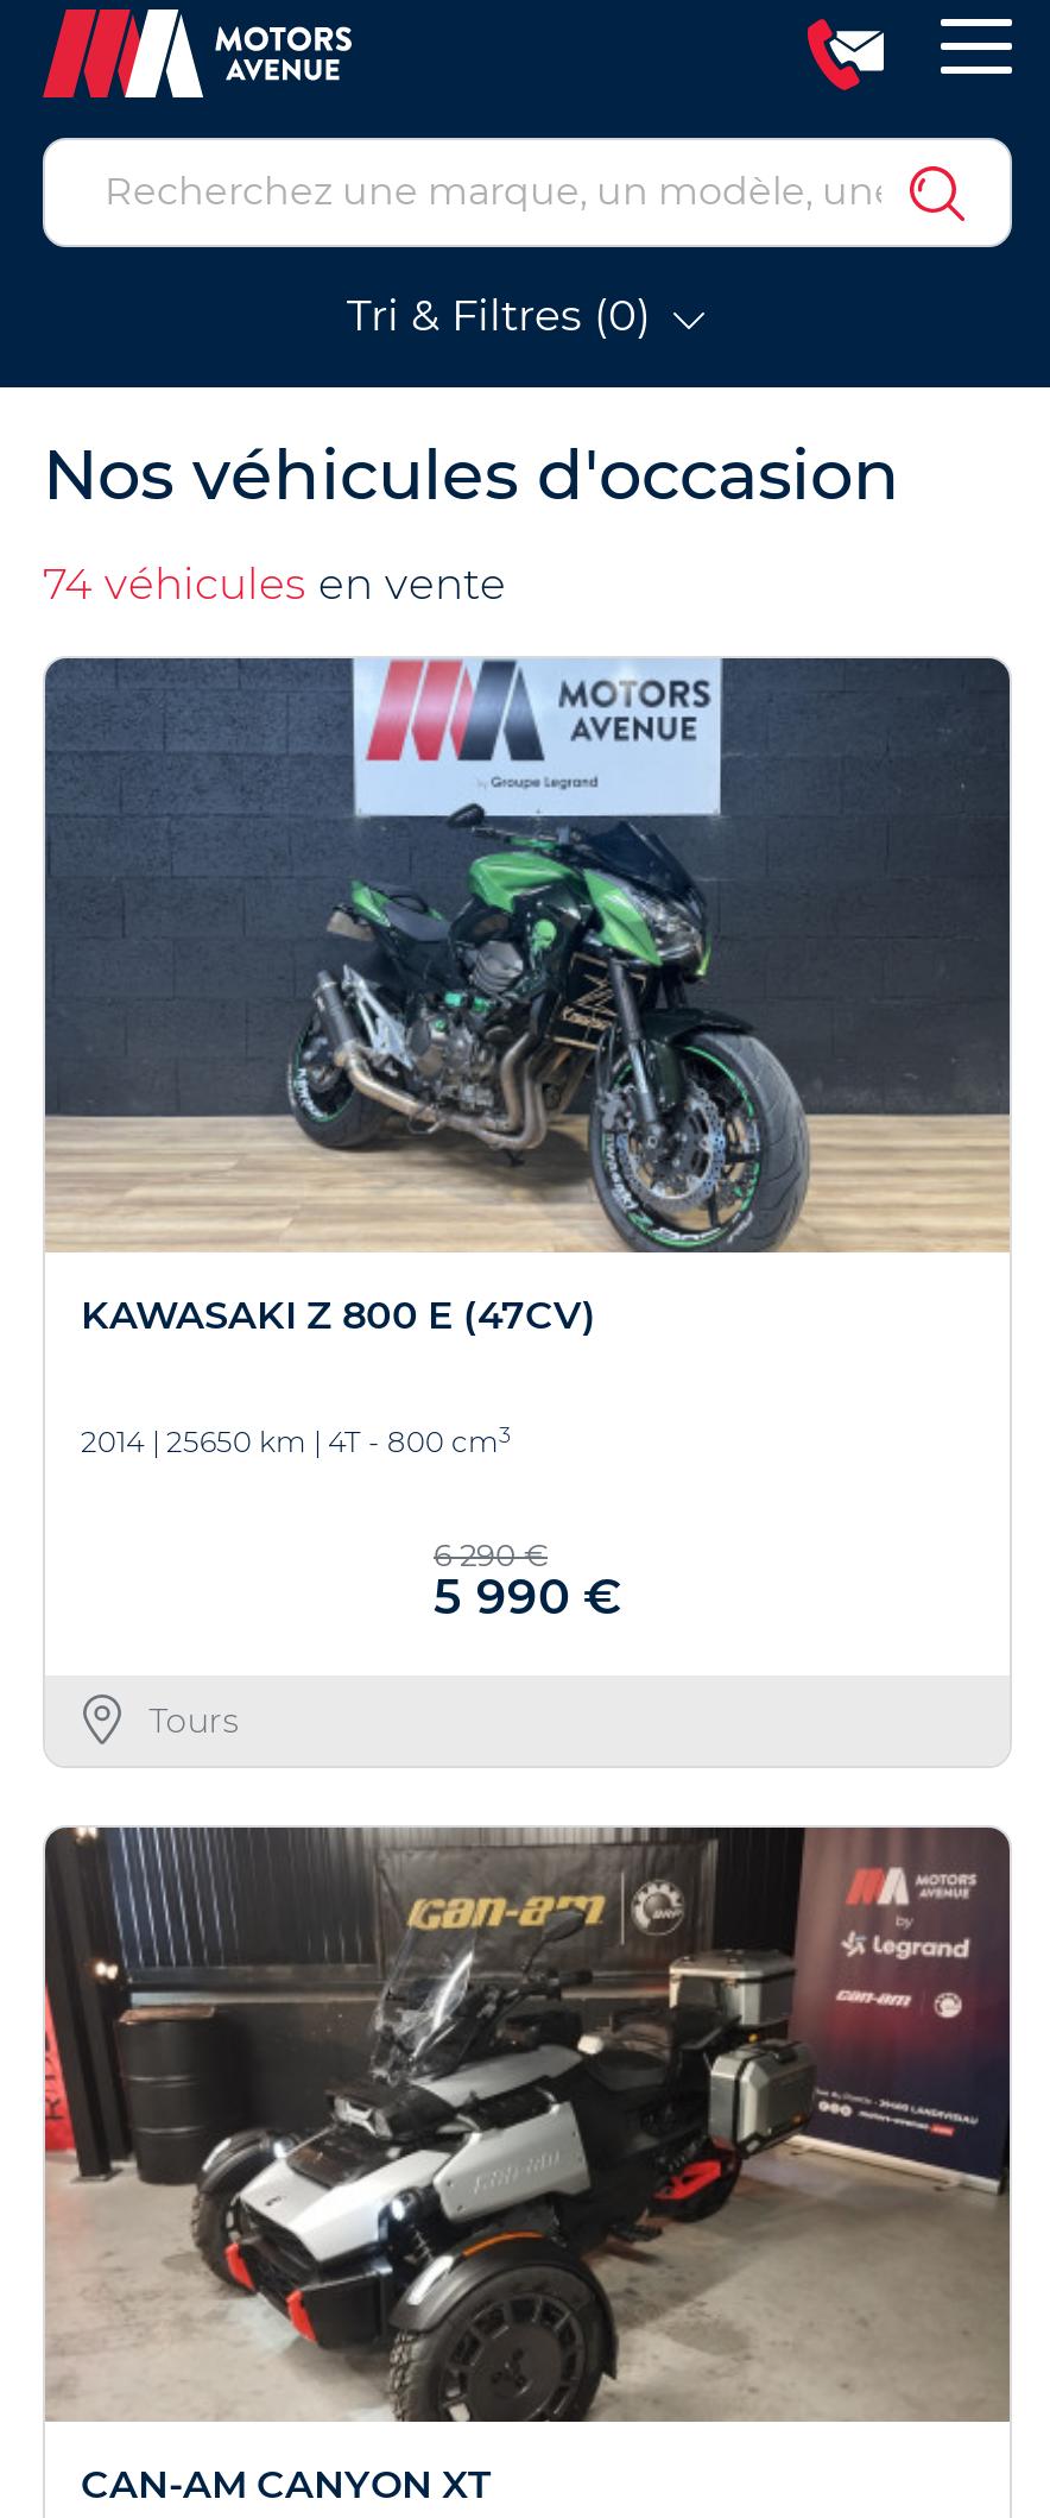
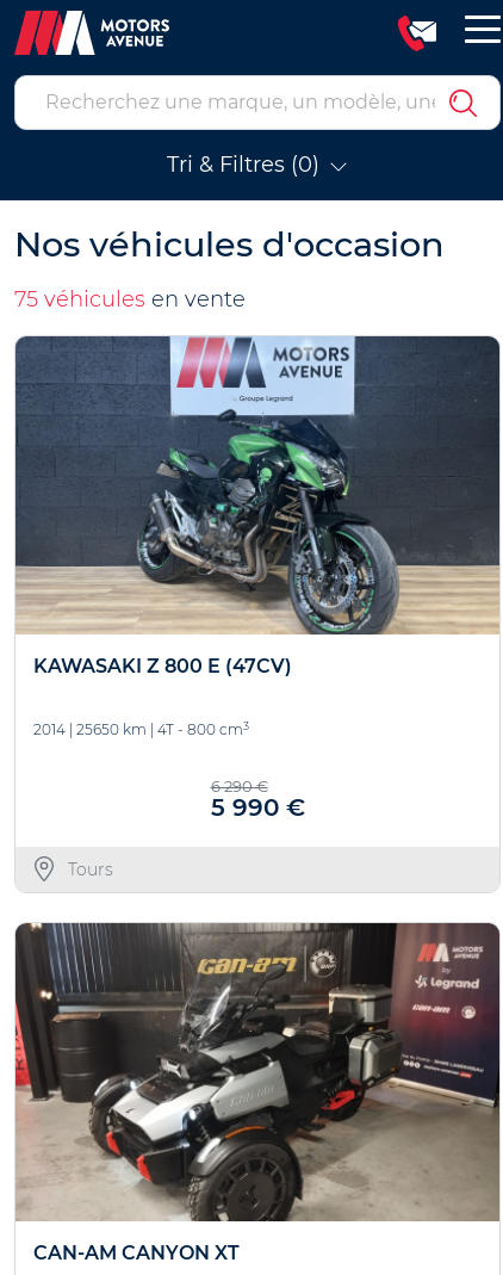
- 74 véhicules en vente
+ 75 véhicules en vente
